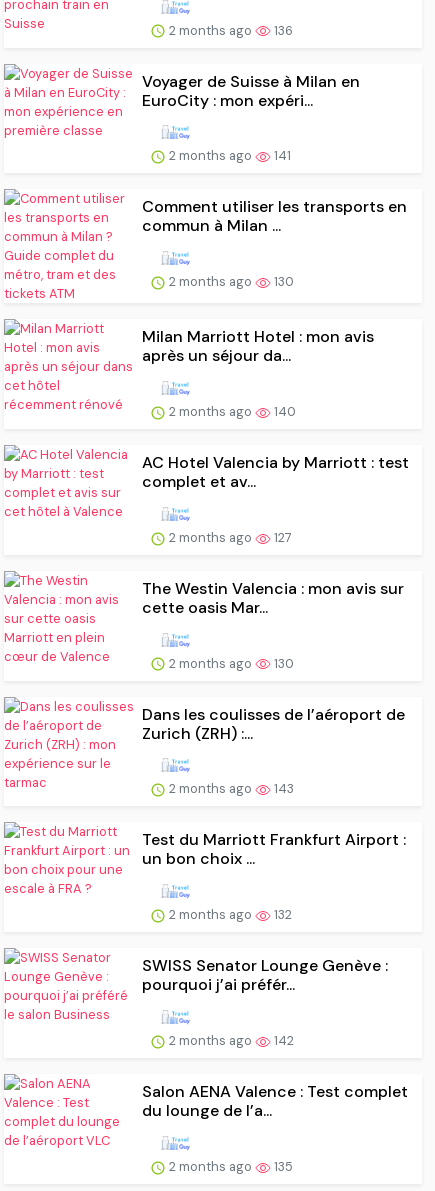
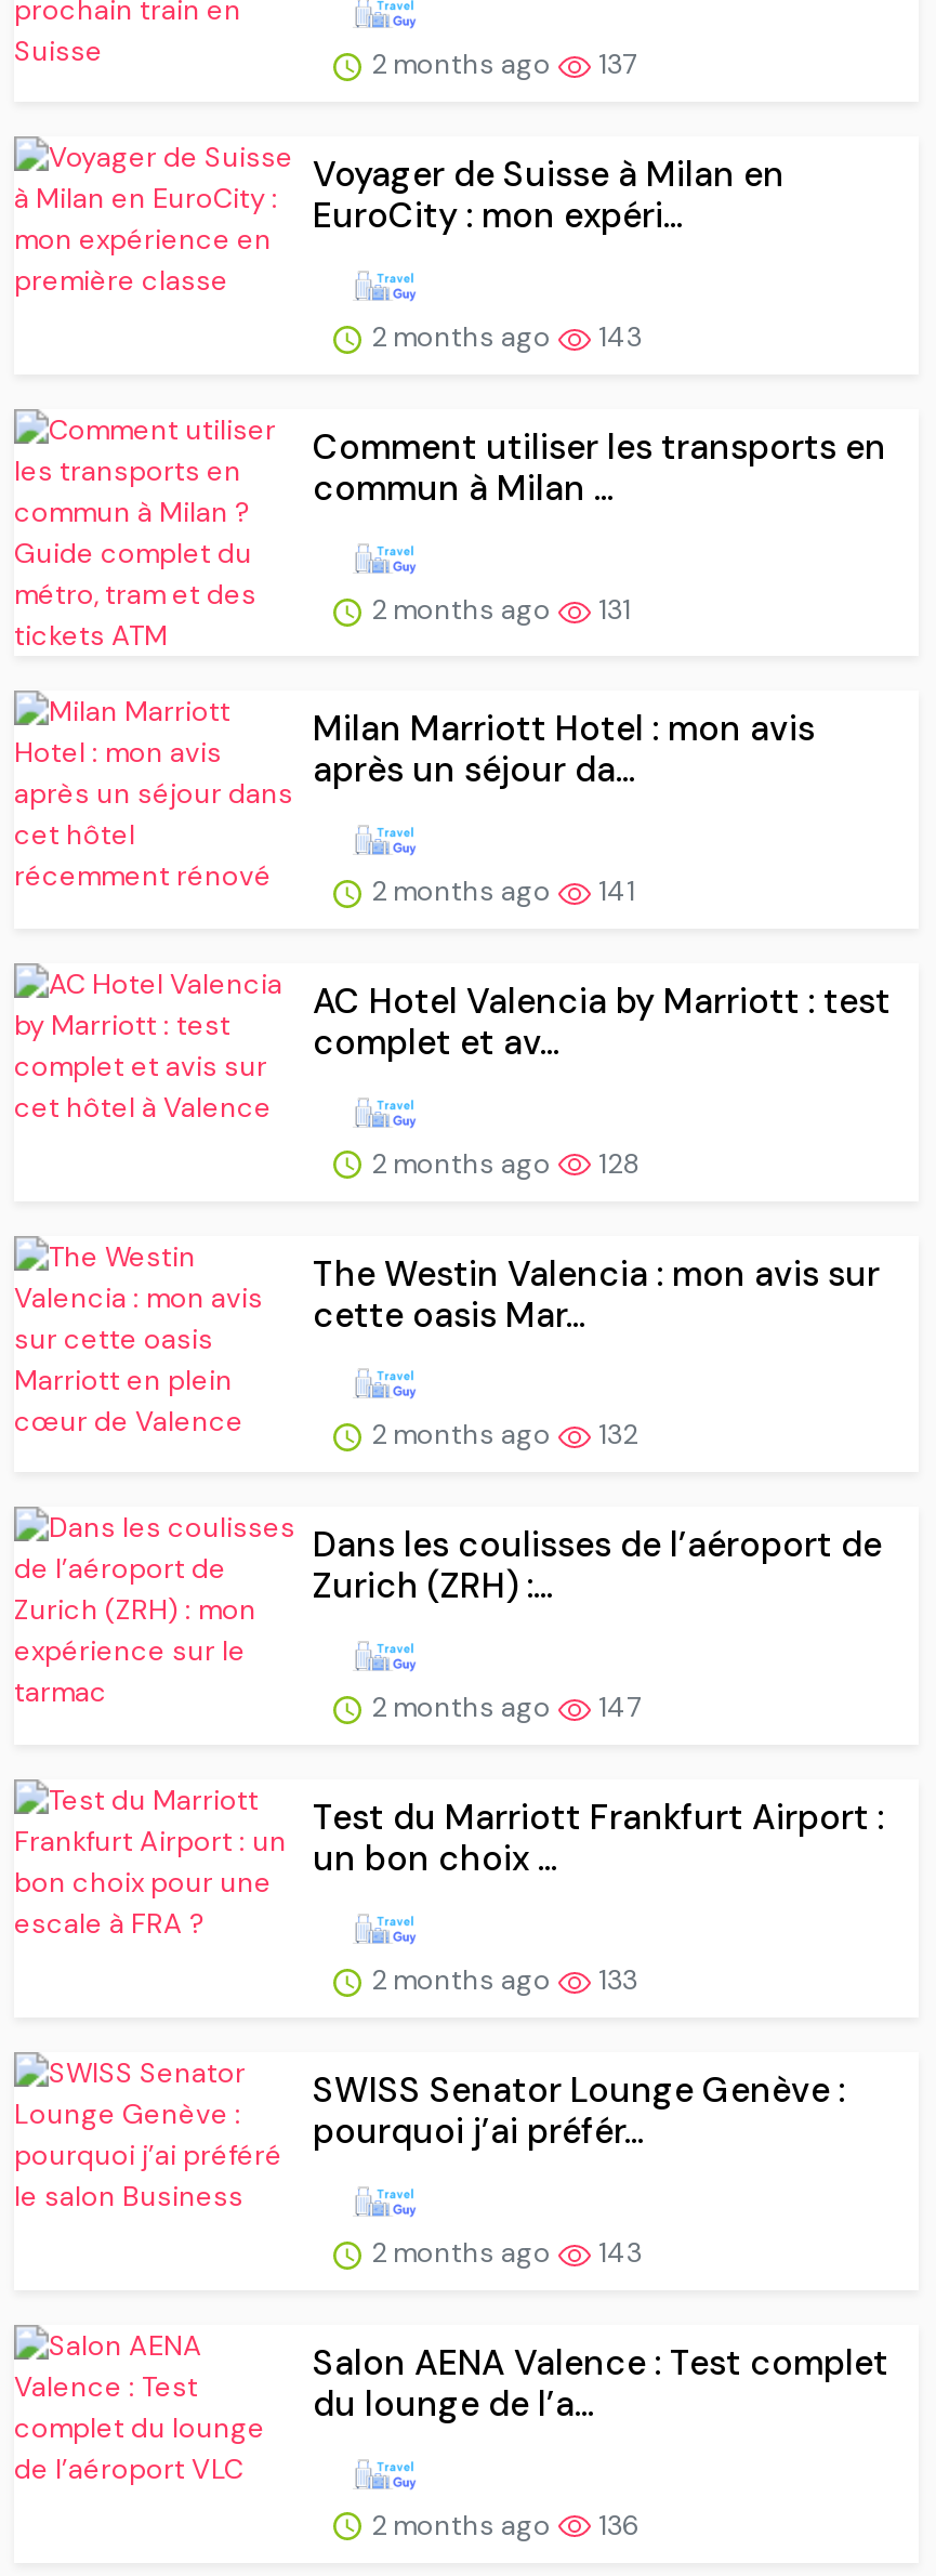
- 2 months ago 136
+ 2 months ago 137

- 2 months ago 141
+ 2 months ago 143

- 2 months ago 130
+ 2 months ago 131

- 2 months ago 140
+ 2 months ago 141

- 2 months ago 127
+ 2 months ago 128

- 2 months ago 130
+ 2 months ago 132

- 2 months ago 143
+ 2 months ago 147

- 2 months ago 132
+ 2 months ago 133

- 2 months ago 142
+ 2 months ago 143

- 2 months ago 135
+ 2 months ago 136
